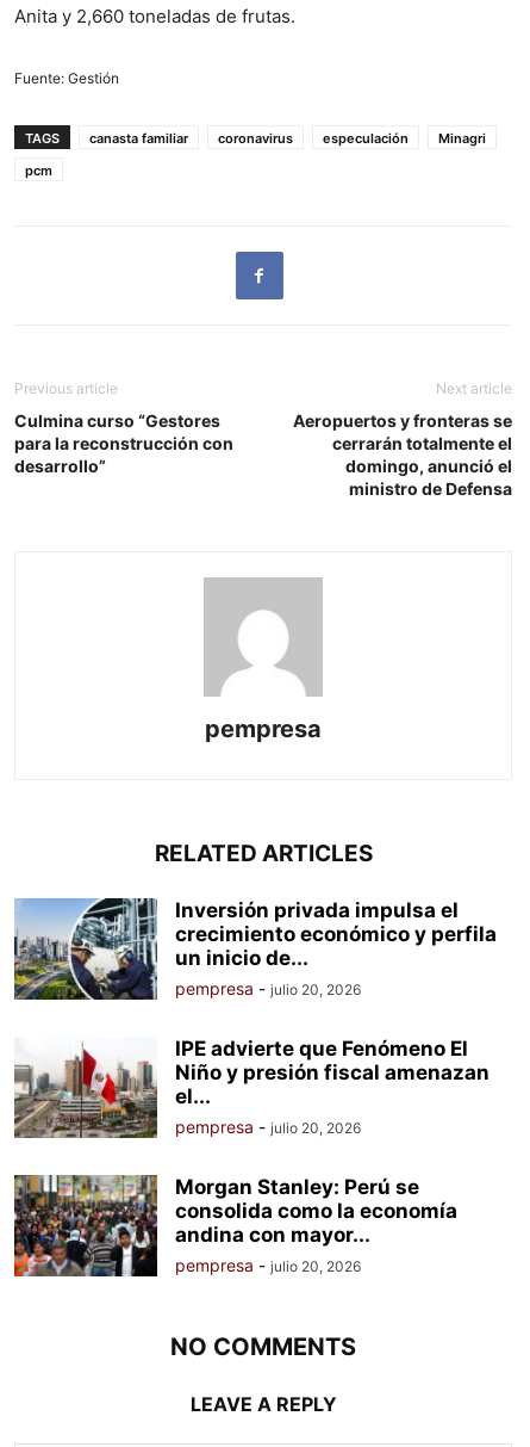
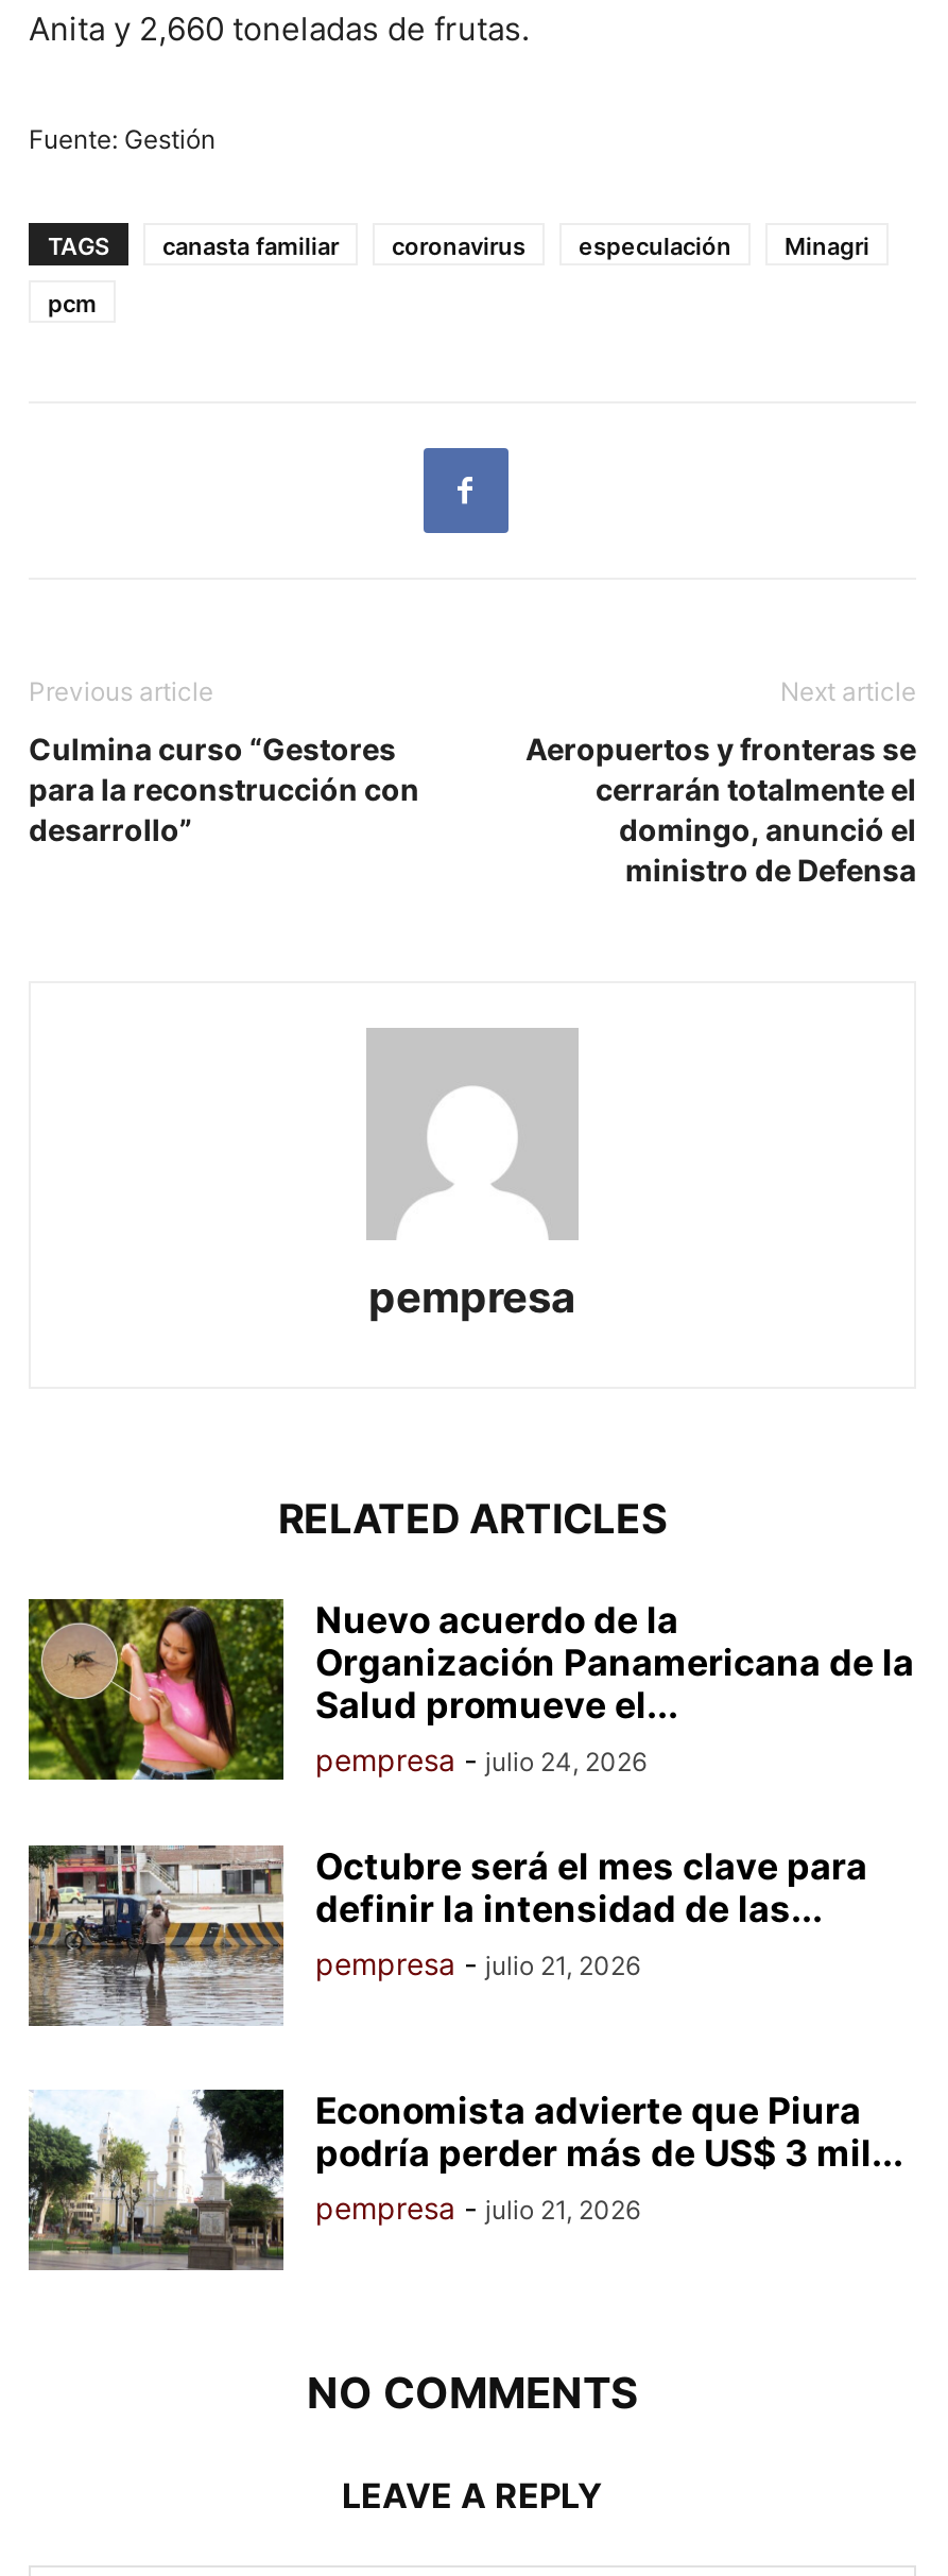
- [image]
- Inversión privada impulsa el
- crecimiento económico y perfila
- un inicio de...
- pempresa - julio 20, 2026
+ [image]
+ Nuevo acuerdo de la
+ Organización Panamericana de la
+ Salud promueve el...
+ pempresa - julio 24, 2026

- [image]
- IPE advierte que Fenómeno El
- Niño y presión fiscal amenazan
- el...
- pempresa - julio 20, 2026
+ [image]
+ Octubre será el mes clave para
+ definir la intensidad de las...
+ pempresa - julio 21, 2026

- [image]
- Morgan Stanley: Perú se
- consolida como la economía
- andina con mayor...
- pempresa - julio 20, 2026
+ [image]
+ Economista advierte que Piura
+ podría perder más de US$ 3 mil...
+ pempresa - julio 21, 2026
